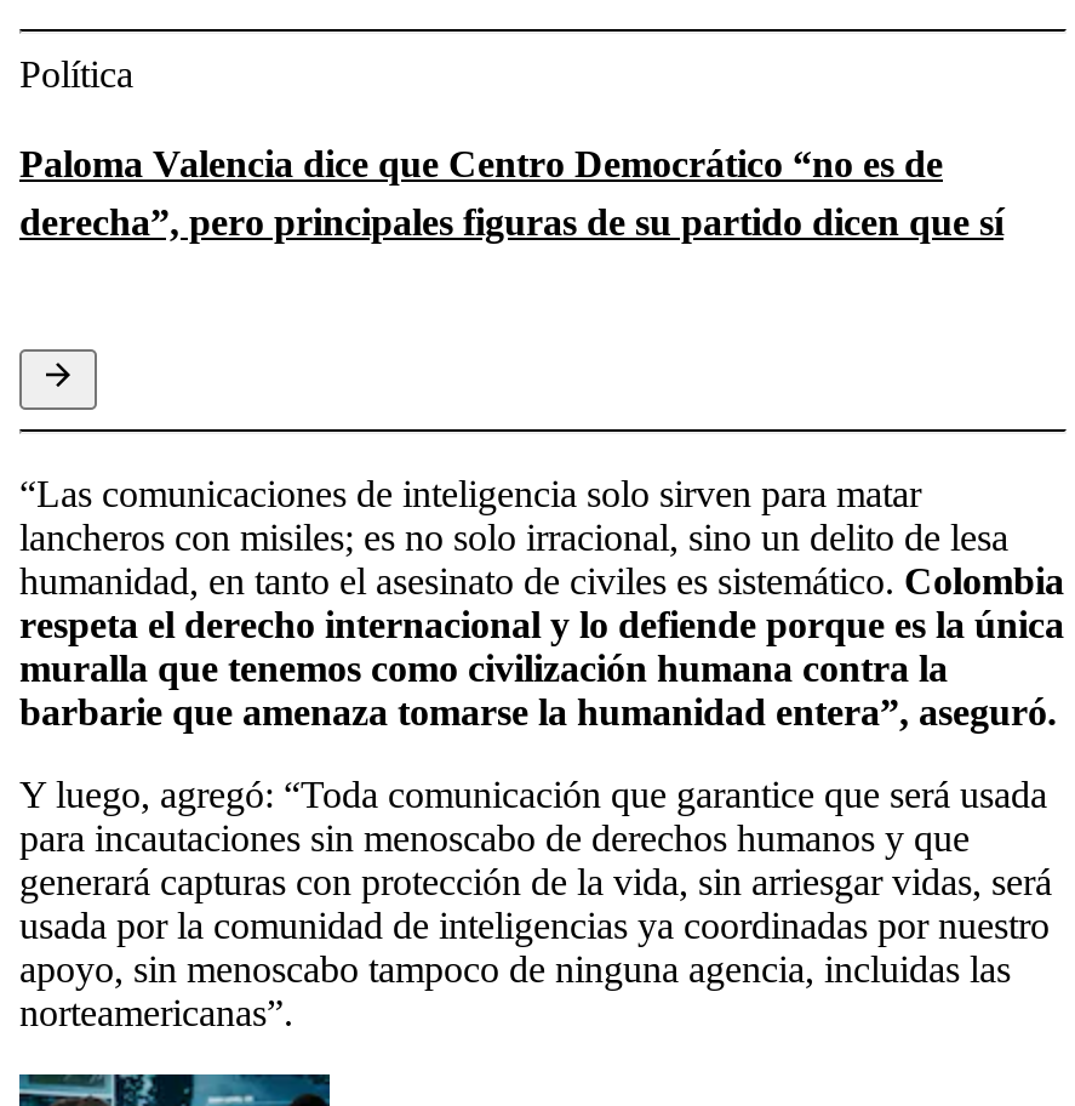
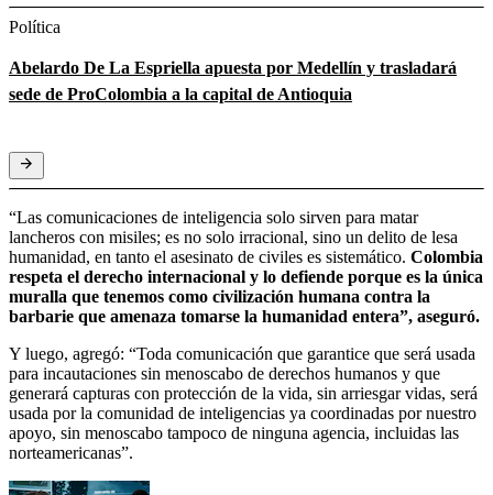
- Paloma Valencia dice que Centro Democrático “no es de
- derecha”, pero principales figuras de su partido dicen que sí
+ Abelardo De La Espriella apuesta por Medellín y trasladará
+ sede de ProColombia a la capital de Antioquia
